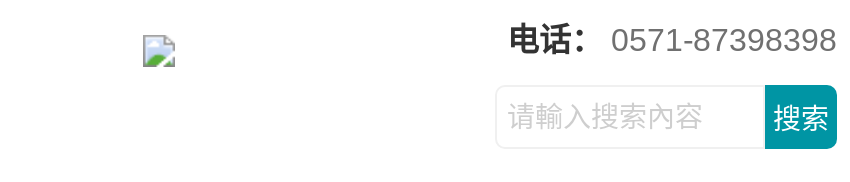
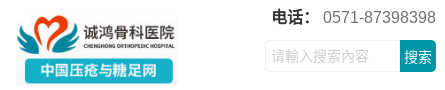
+ [image]
